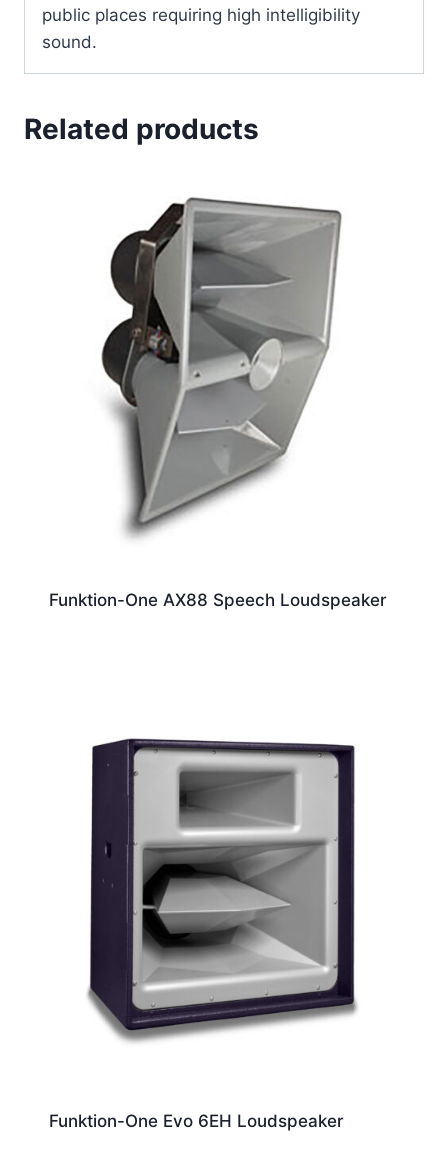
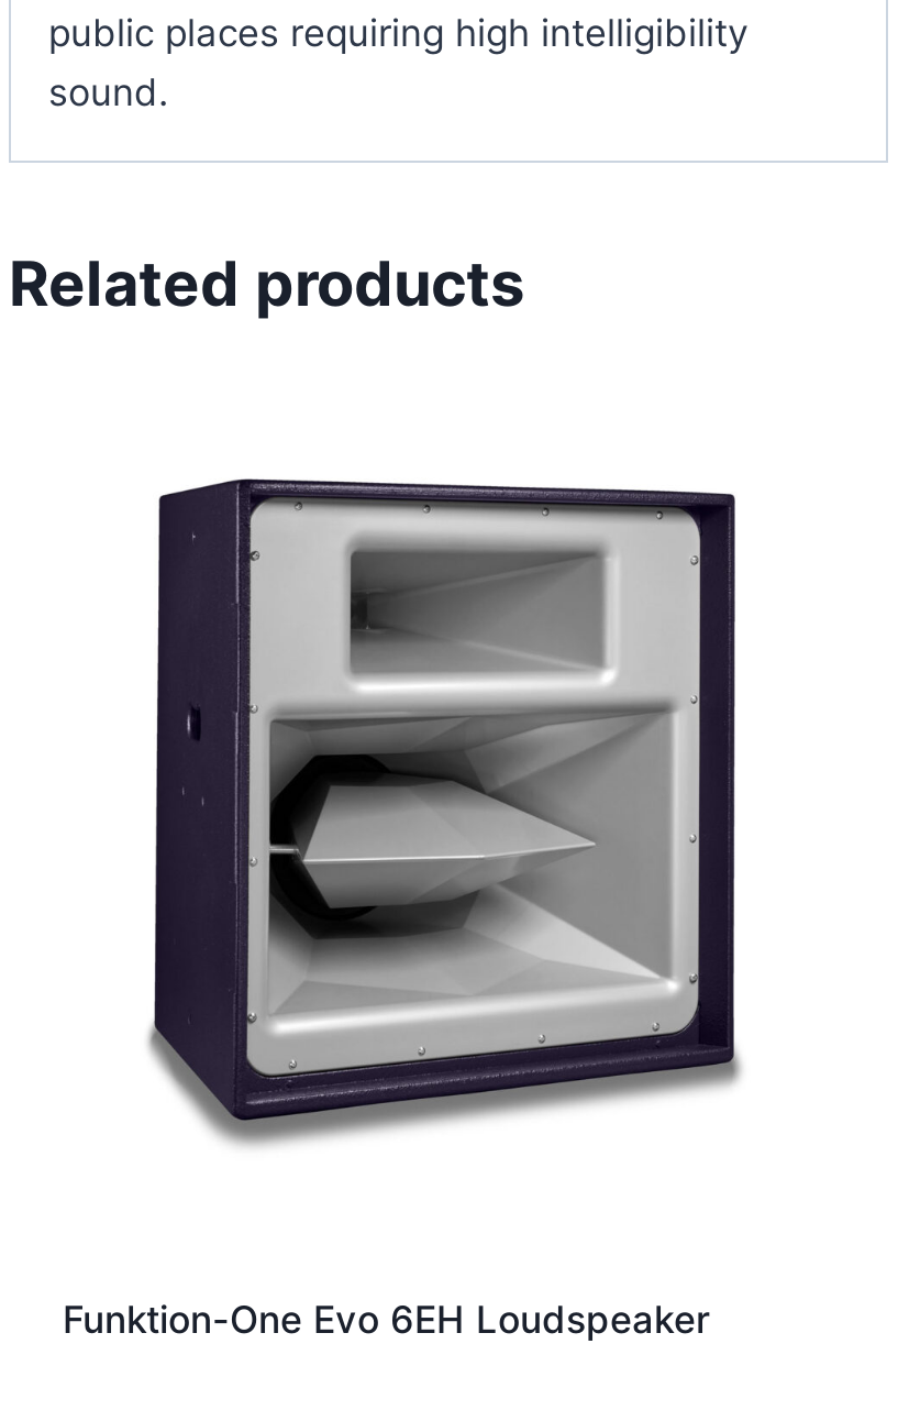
- [image]

- Funktion-One AX88 Speech Loudspeaker
